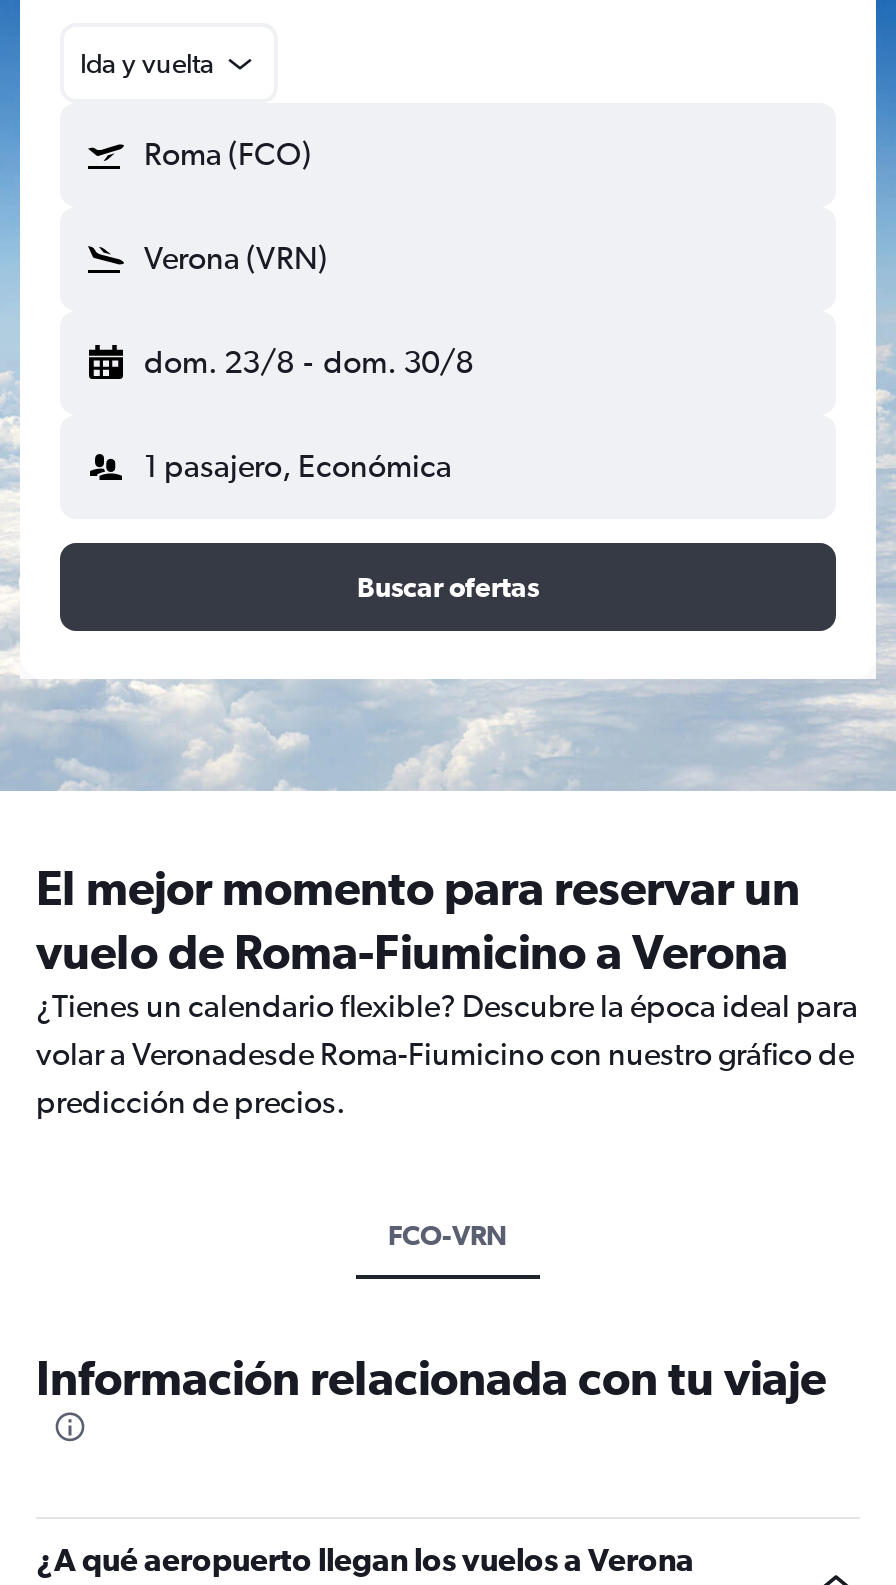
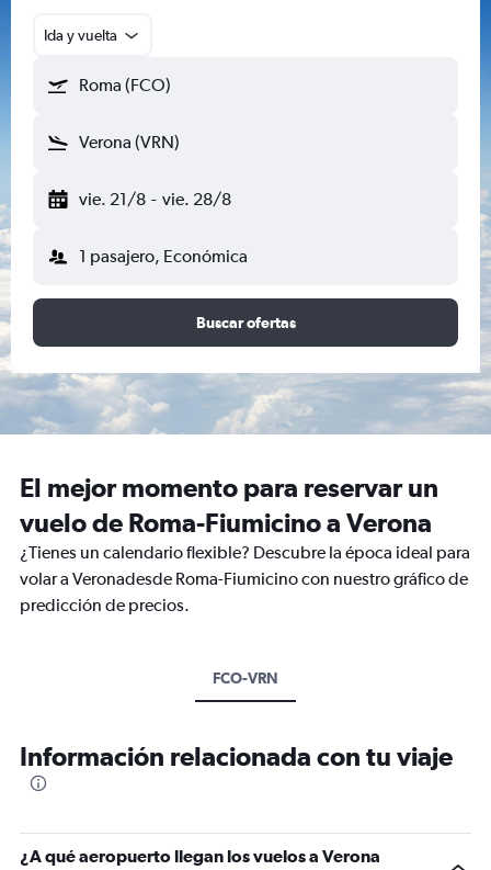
- dom. 23/8 - dom. 30/8
+ vie. 21/8 - vie. 28/8
